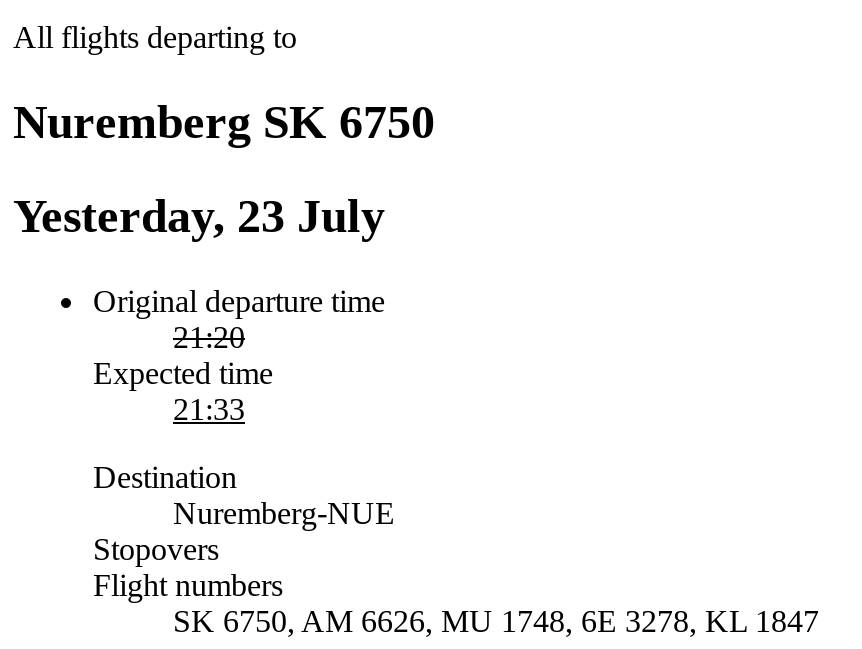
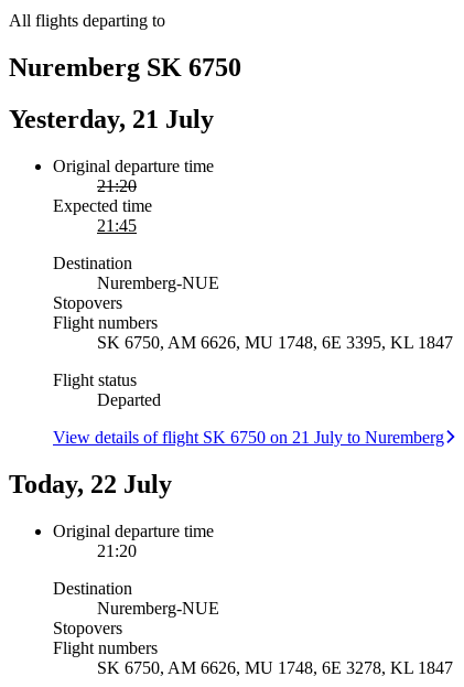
- Yesterday, 23 July
+ Yesterday, 21 July

- 21:33
+ 21:45
+ Destination
+ Nuremberg-NUE
+ Stopovers
+ Flight numbers
+ SK 6750, AM 6626, MU 1748, 6E 3395, KL 1847
+ Flight status
+ Departed
+ View details of flight SK 6750 on 21 July to Nuremberg
+ Today, 22 July
+ Original departure time
+ 21:20
